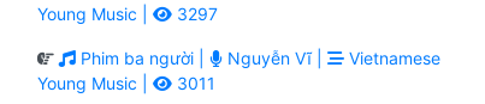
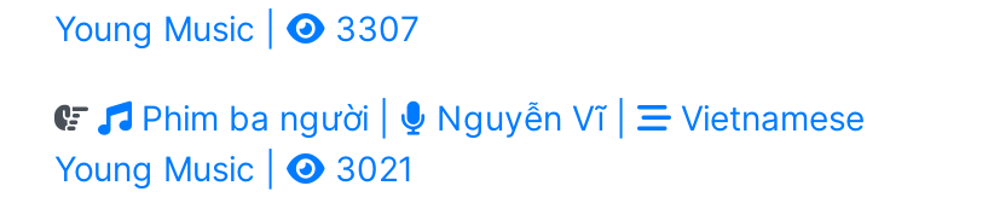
- 3297
+ 3307

- 3011
+ 3021
